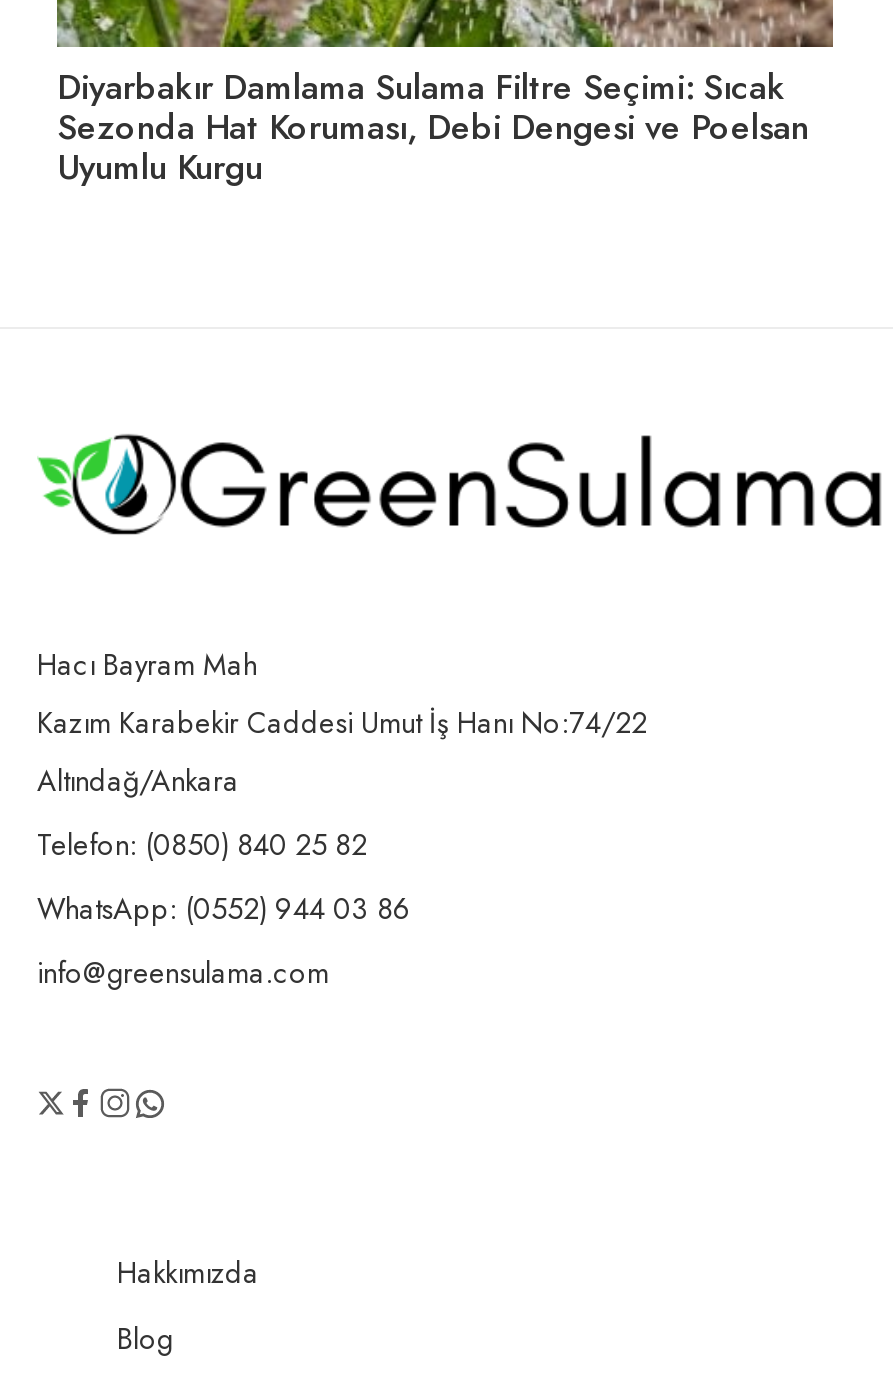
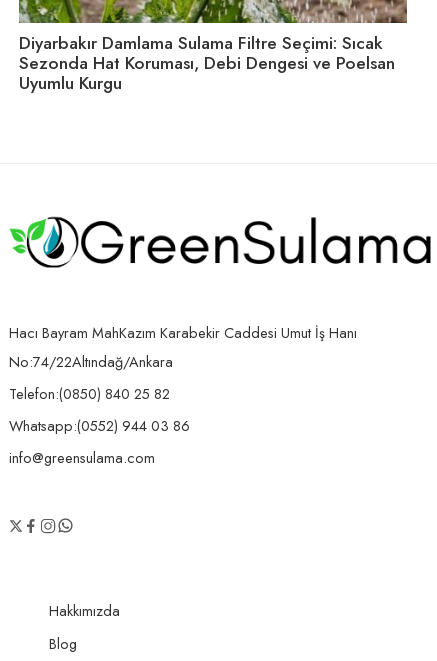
- Telefon: (0850) 840 25 82
+ Telefon:(0850) 840 25 82

- WhatsApp: (0552) 944 03 86
+ Whatsapp:(0552) 944 03 86
